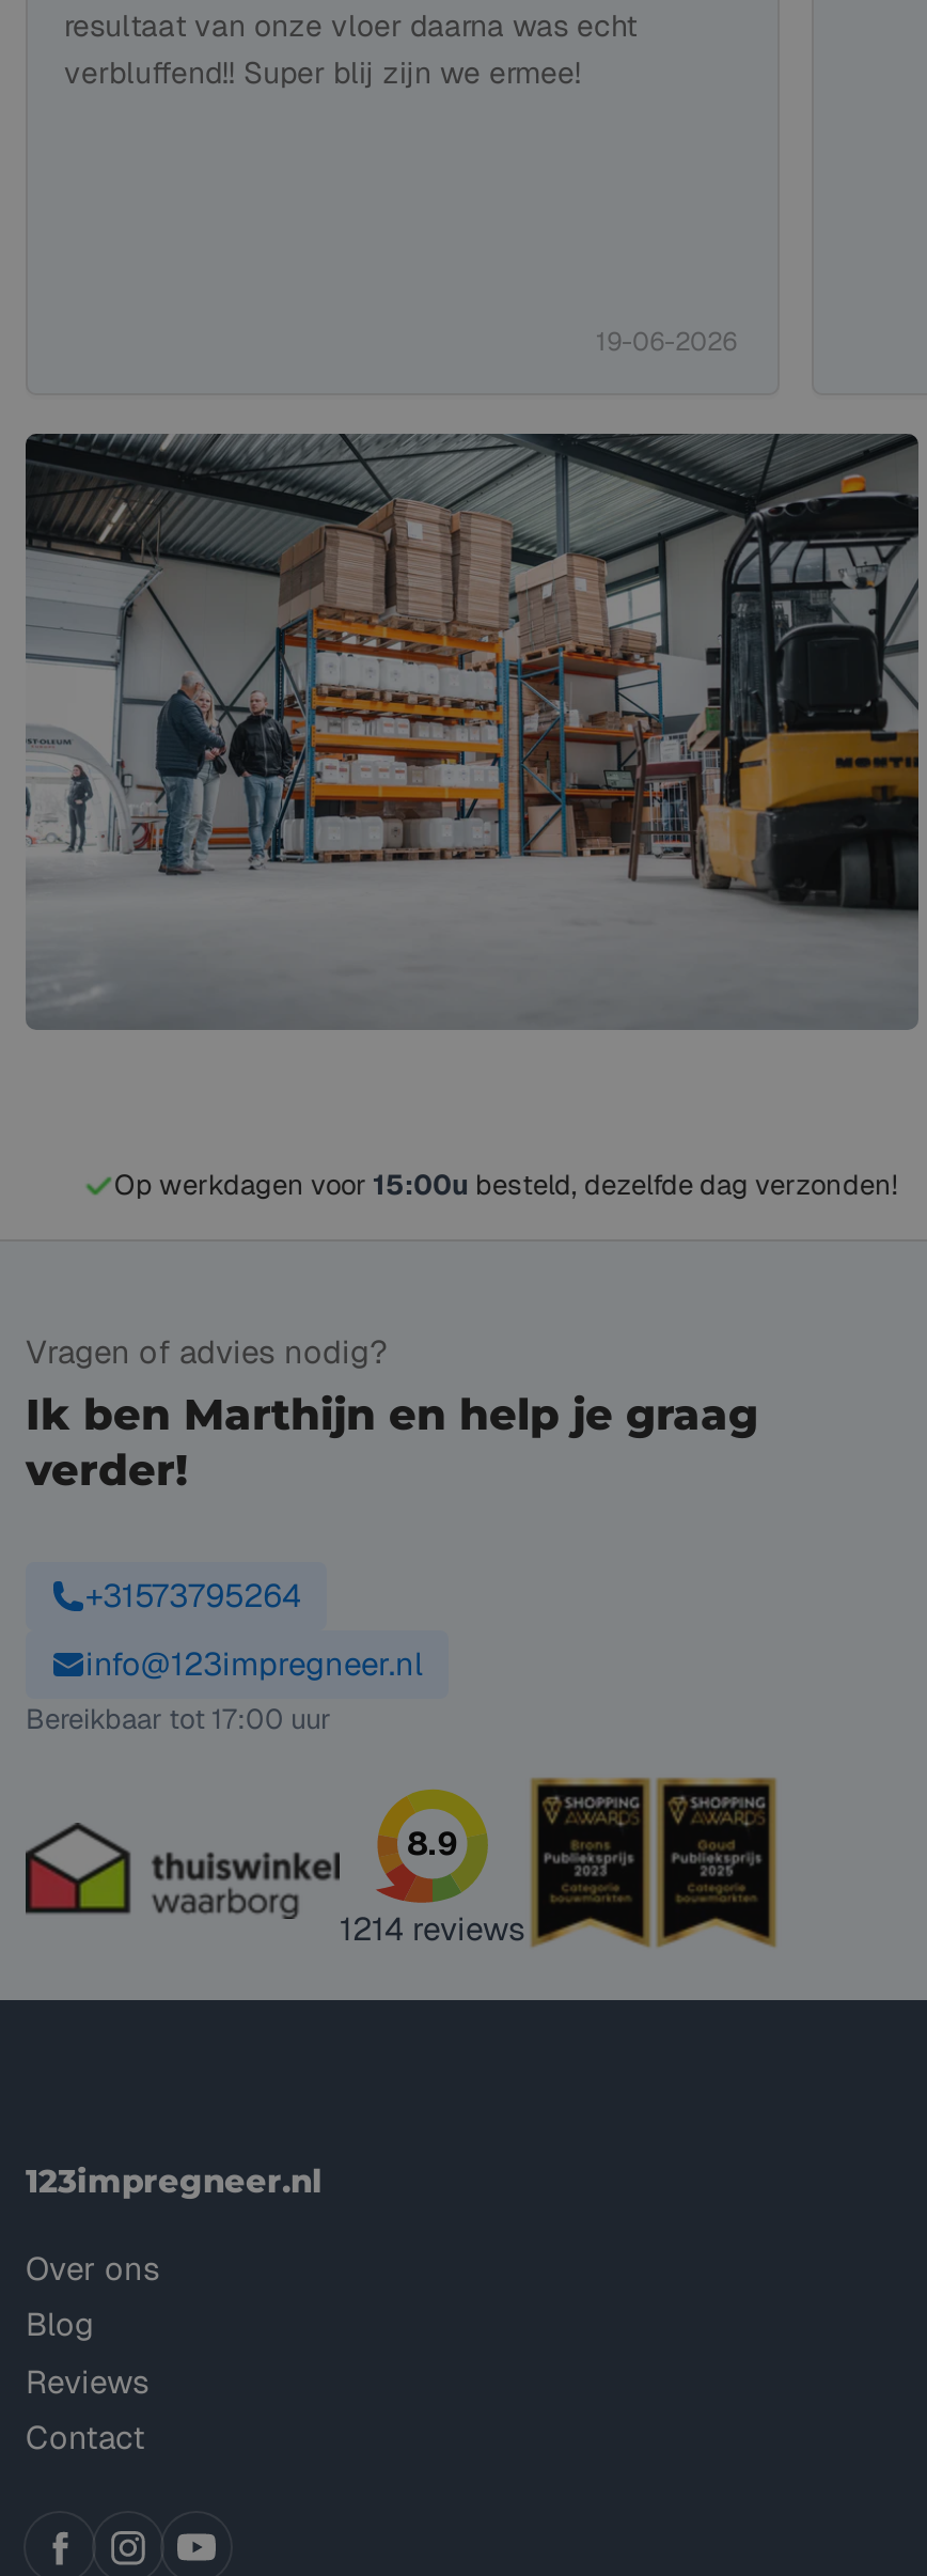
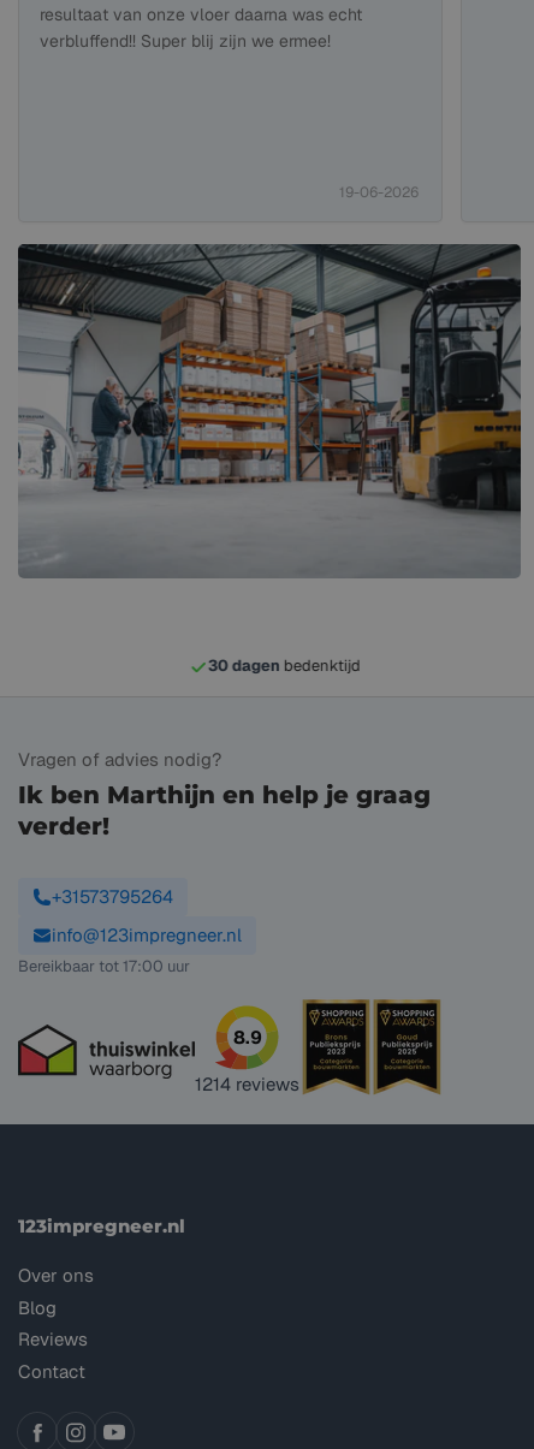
- Op werkdagen voor15:00ubesteld, dezelfde dag verzonden!
+ 30 dagen bedenktijd
